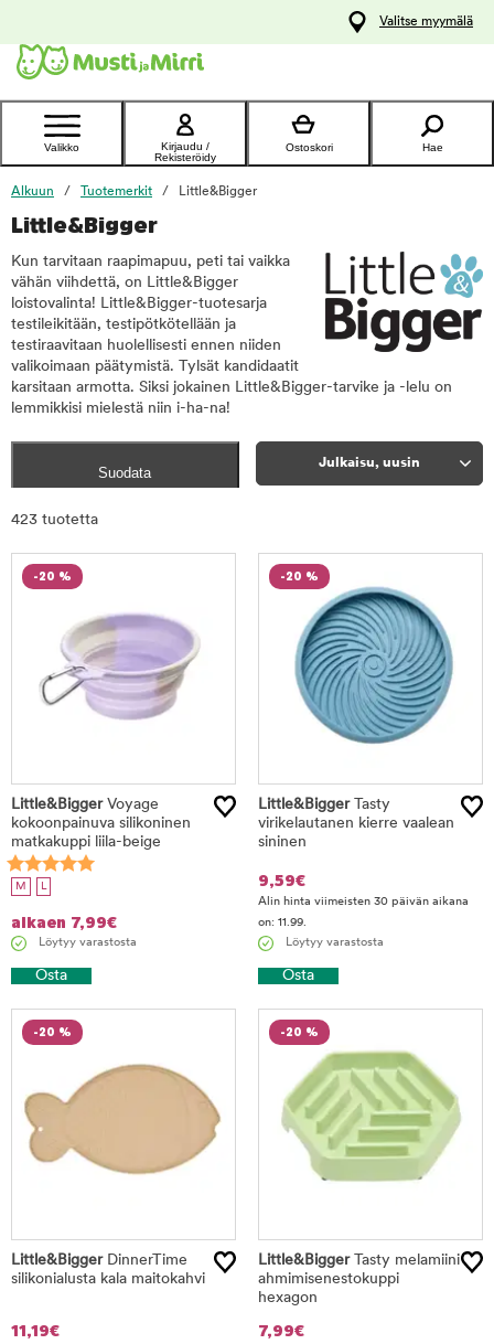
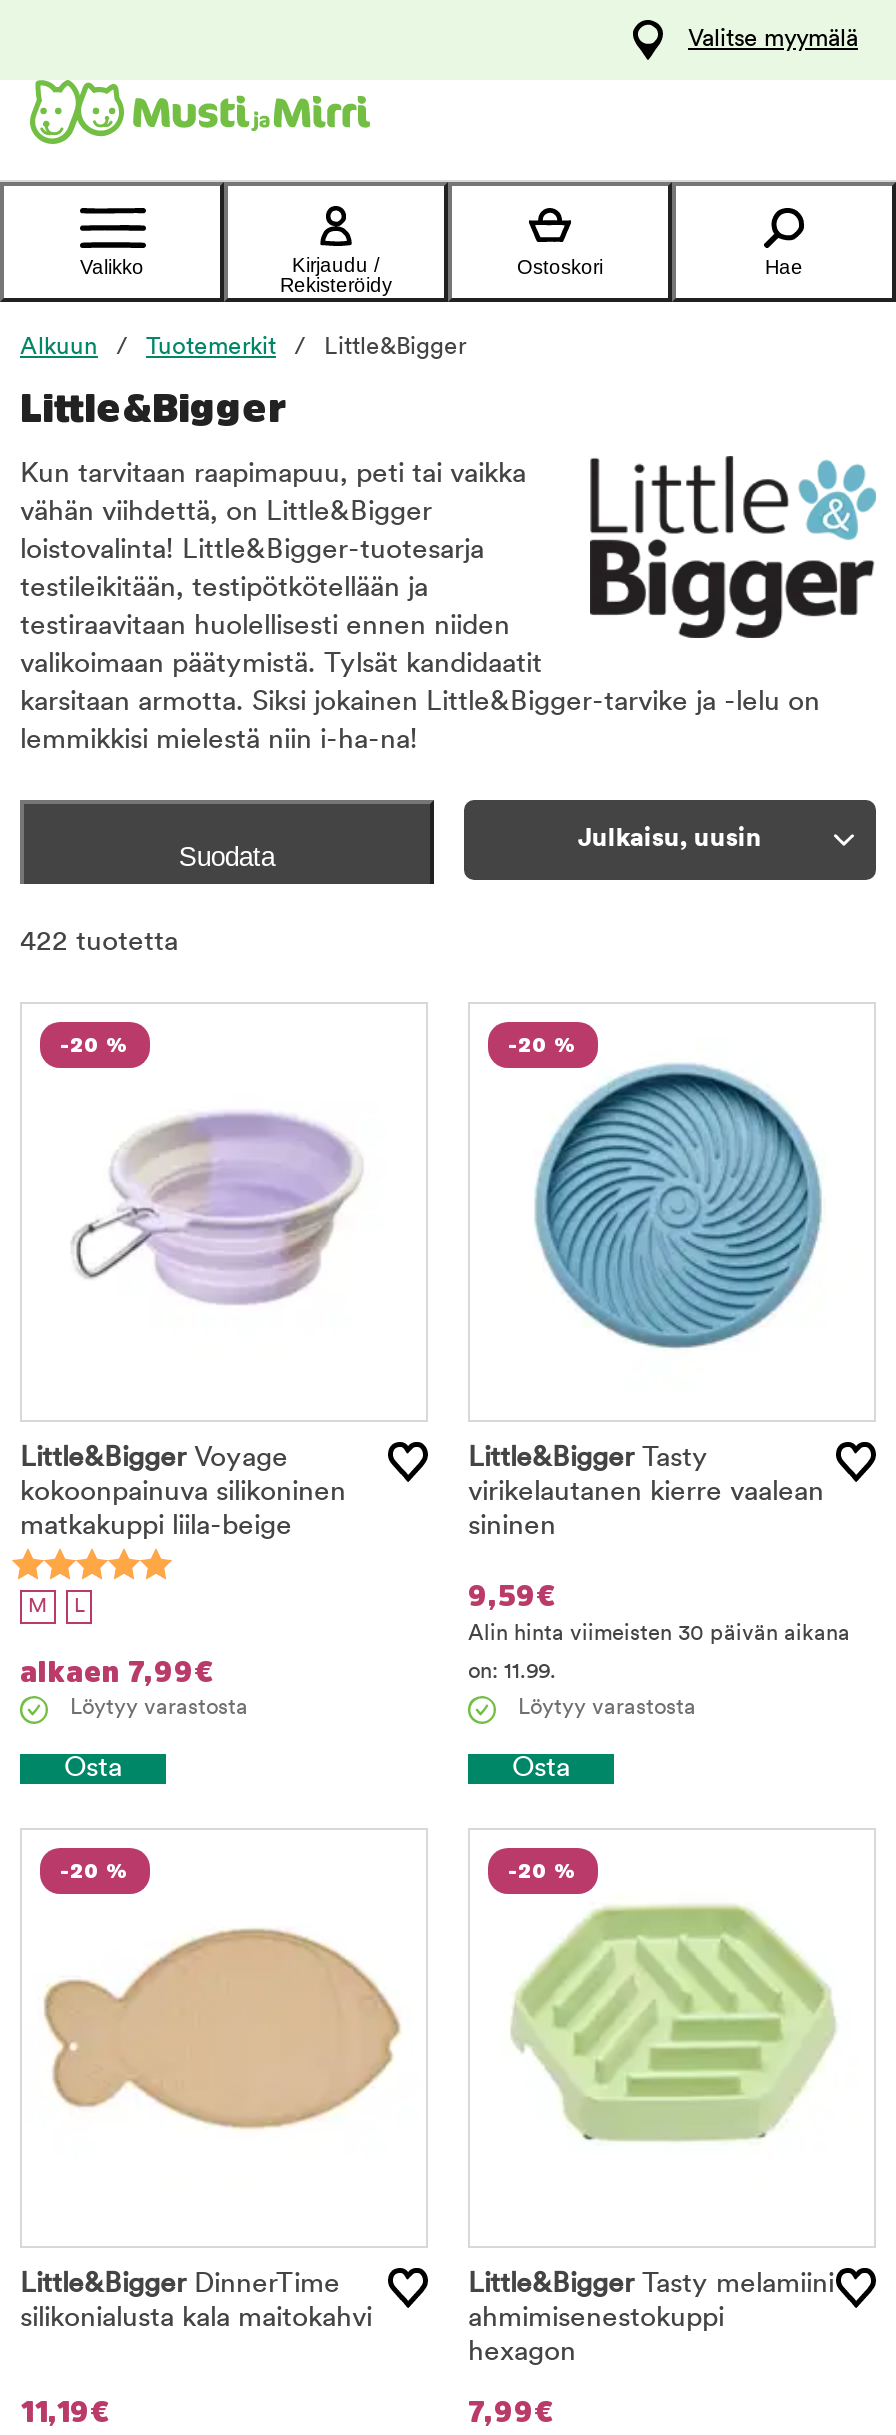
- 423 tuotetta
+ 422 tuotetta
